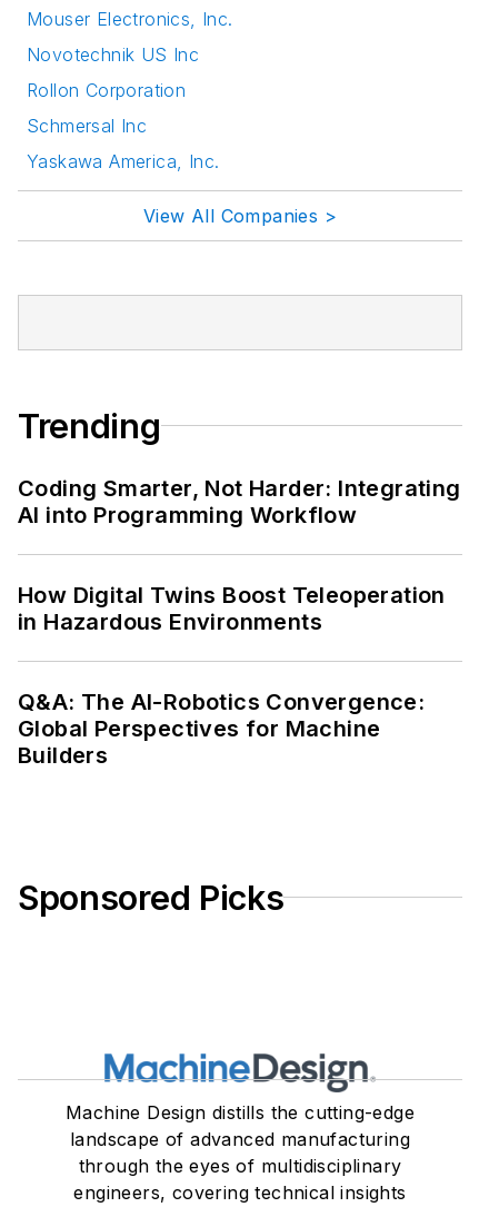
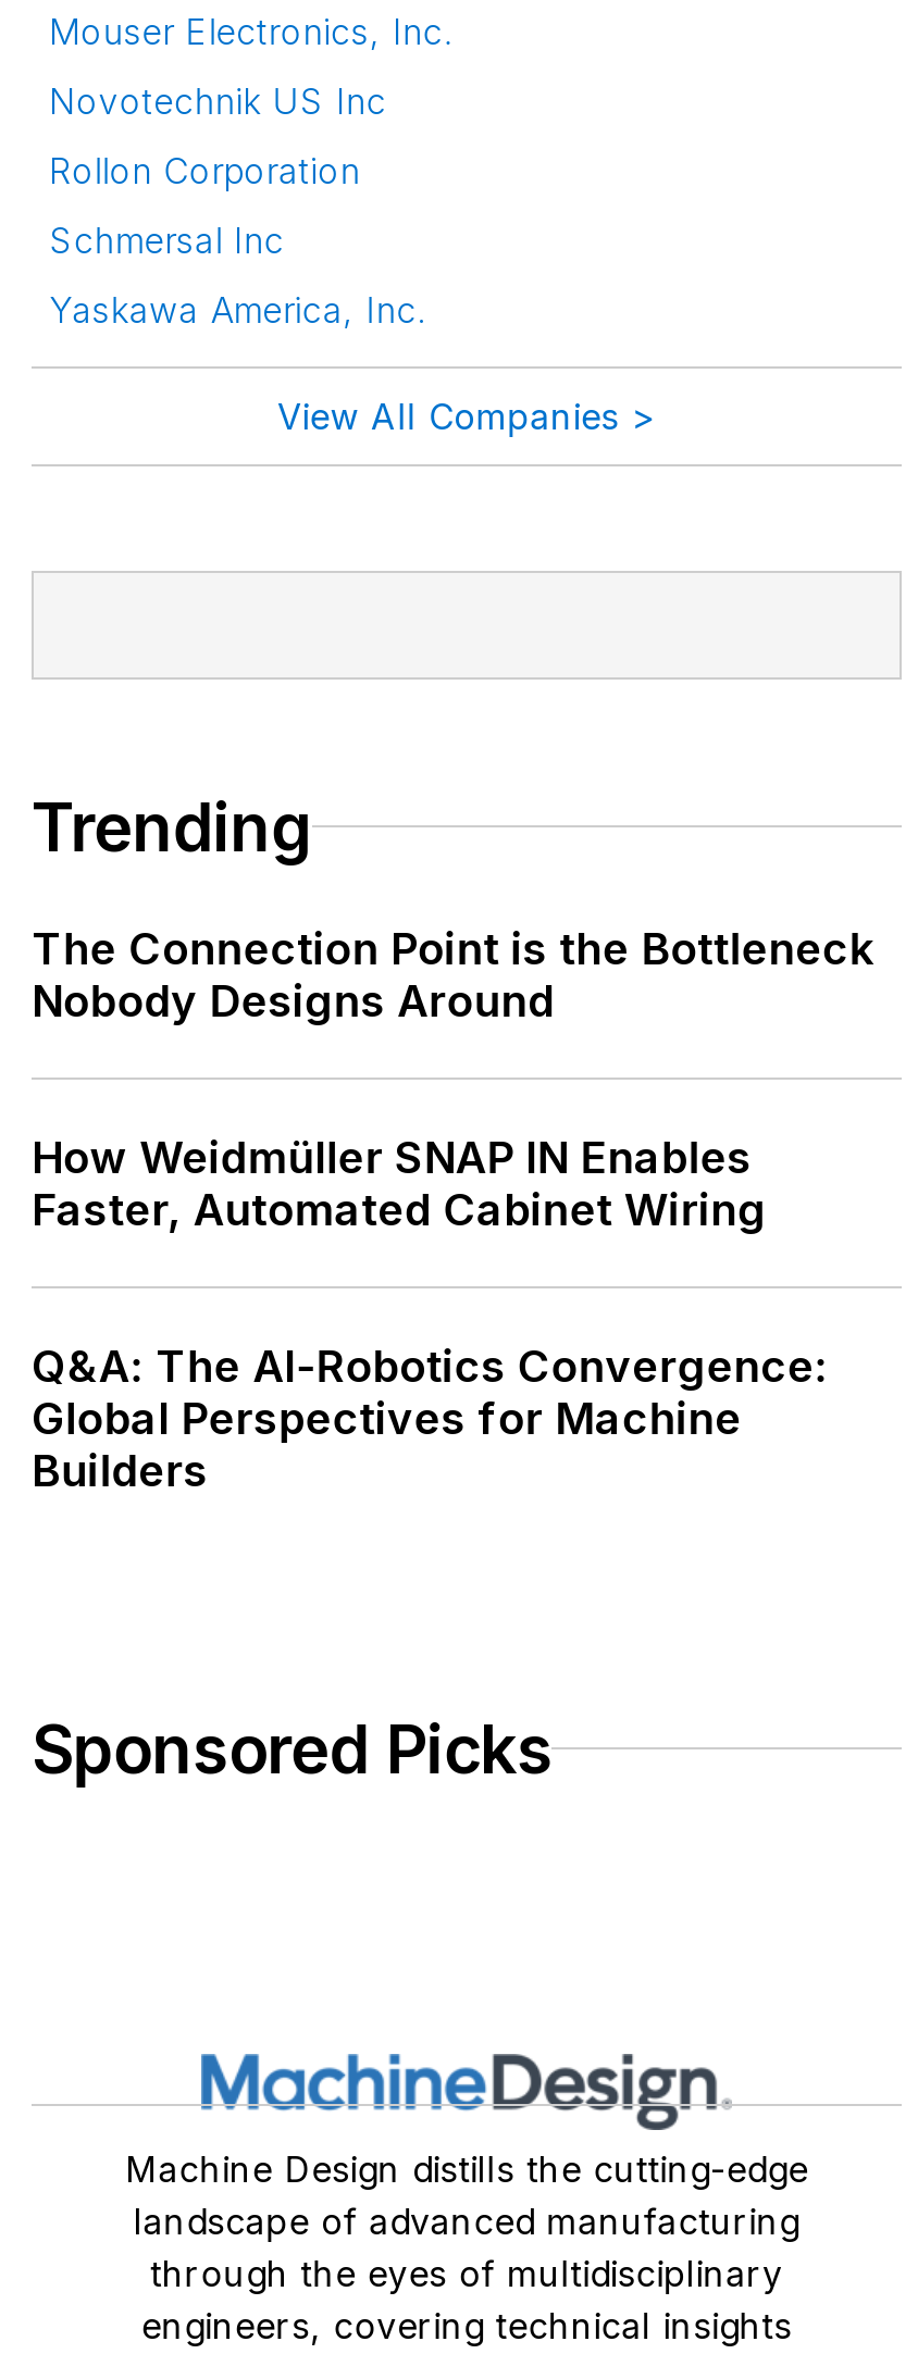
- Coding Smarter, Not Harder: Integrating
- AI into Programming Workflow
+ The Connection Point is the Bottleneck
+ Nobody Designs Around

- How Digital Twins Boost Teleoperation
- in Hazardous Environments
+ How Weidmüller SNAP IN Enables
+ Faster, Automated Cabinet Wiring
